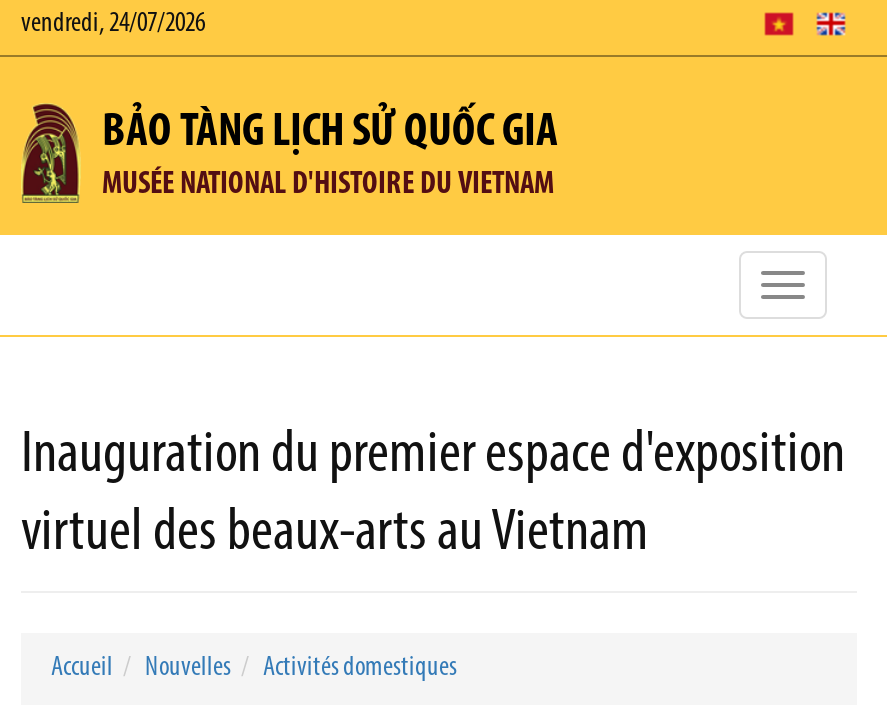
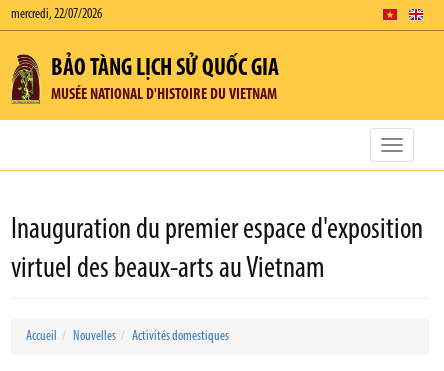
- vendredi, 24/07/2026
+ mercredi, 22/07/2026
